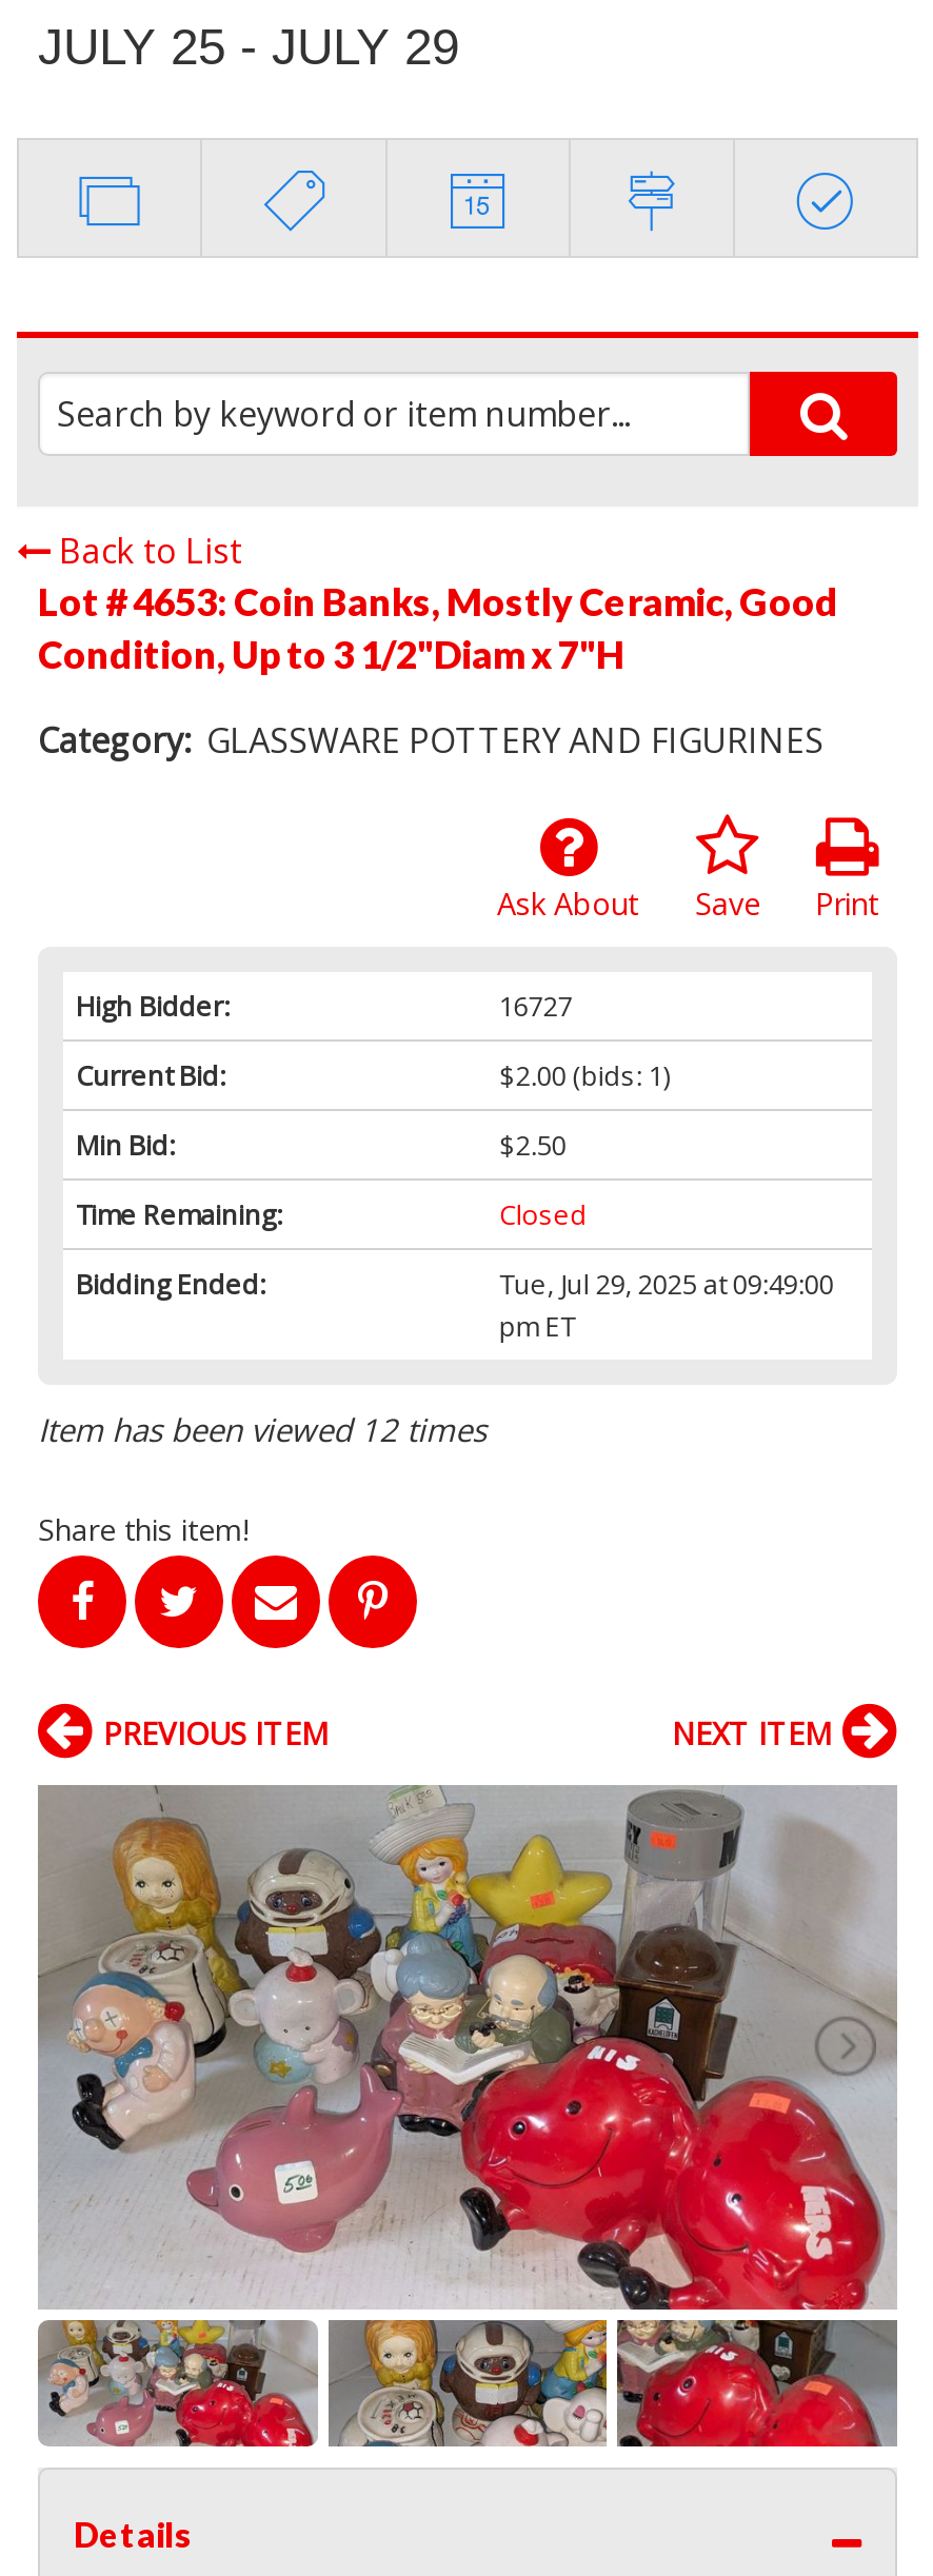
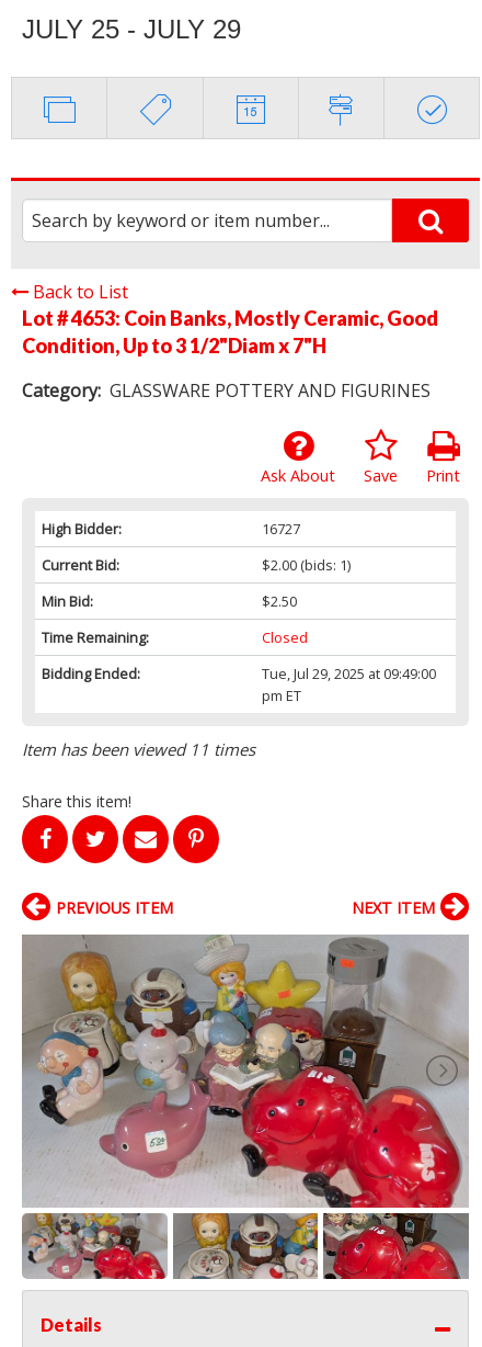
- Item has been viewed 12 times
+ Item has been viewed 11 times
